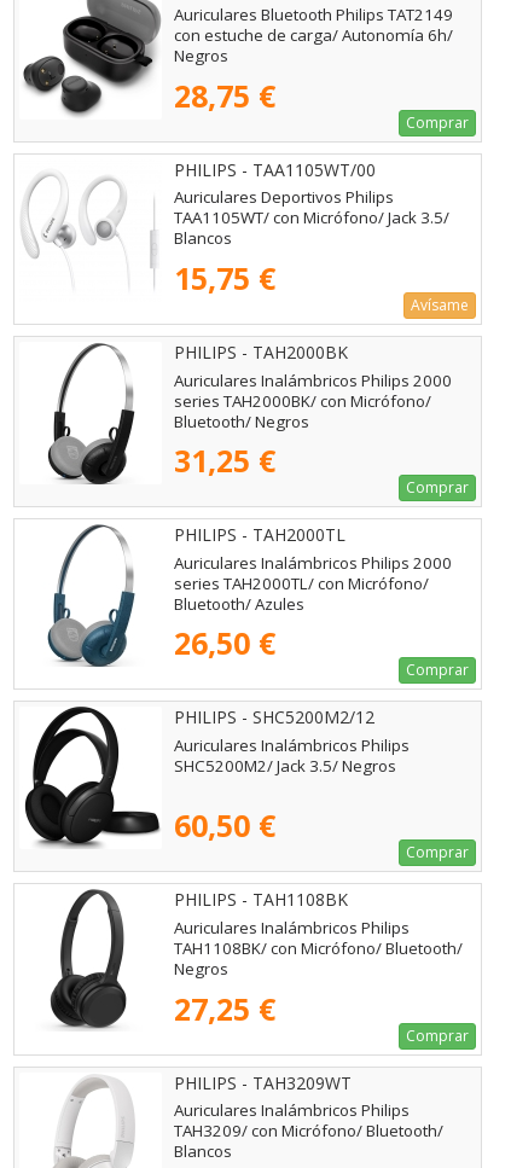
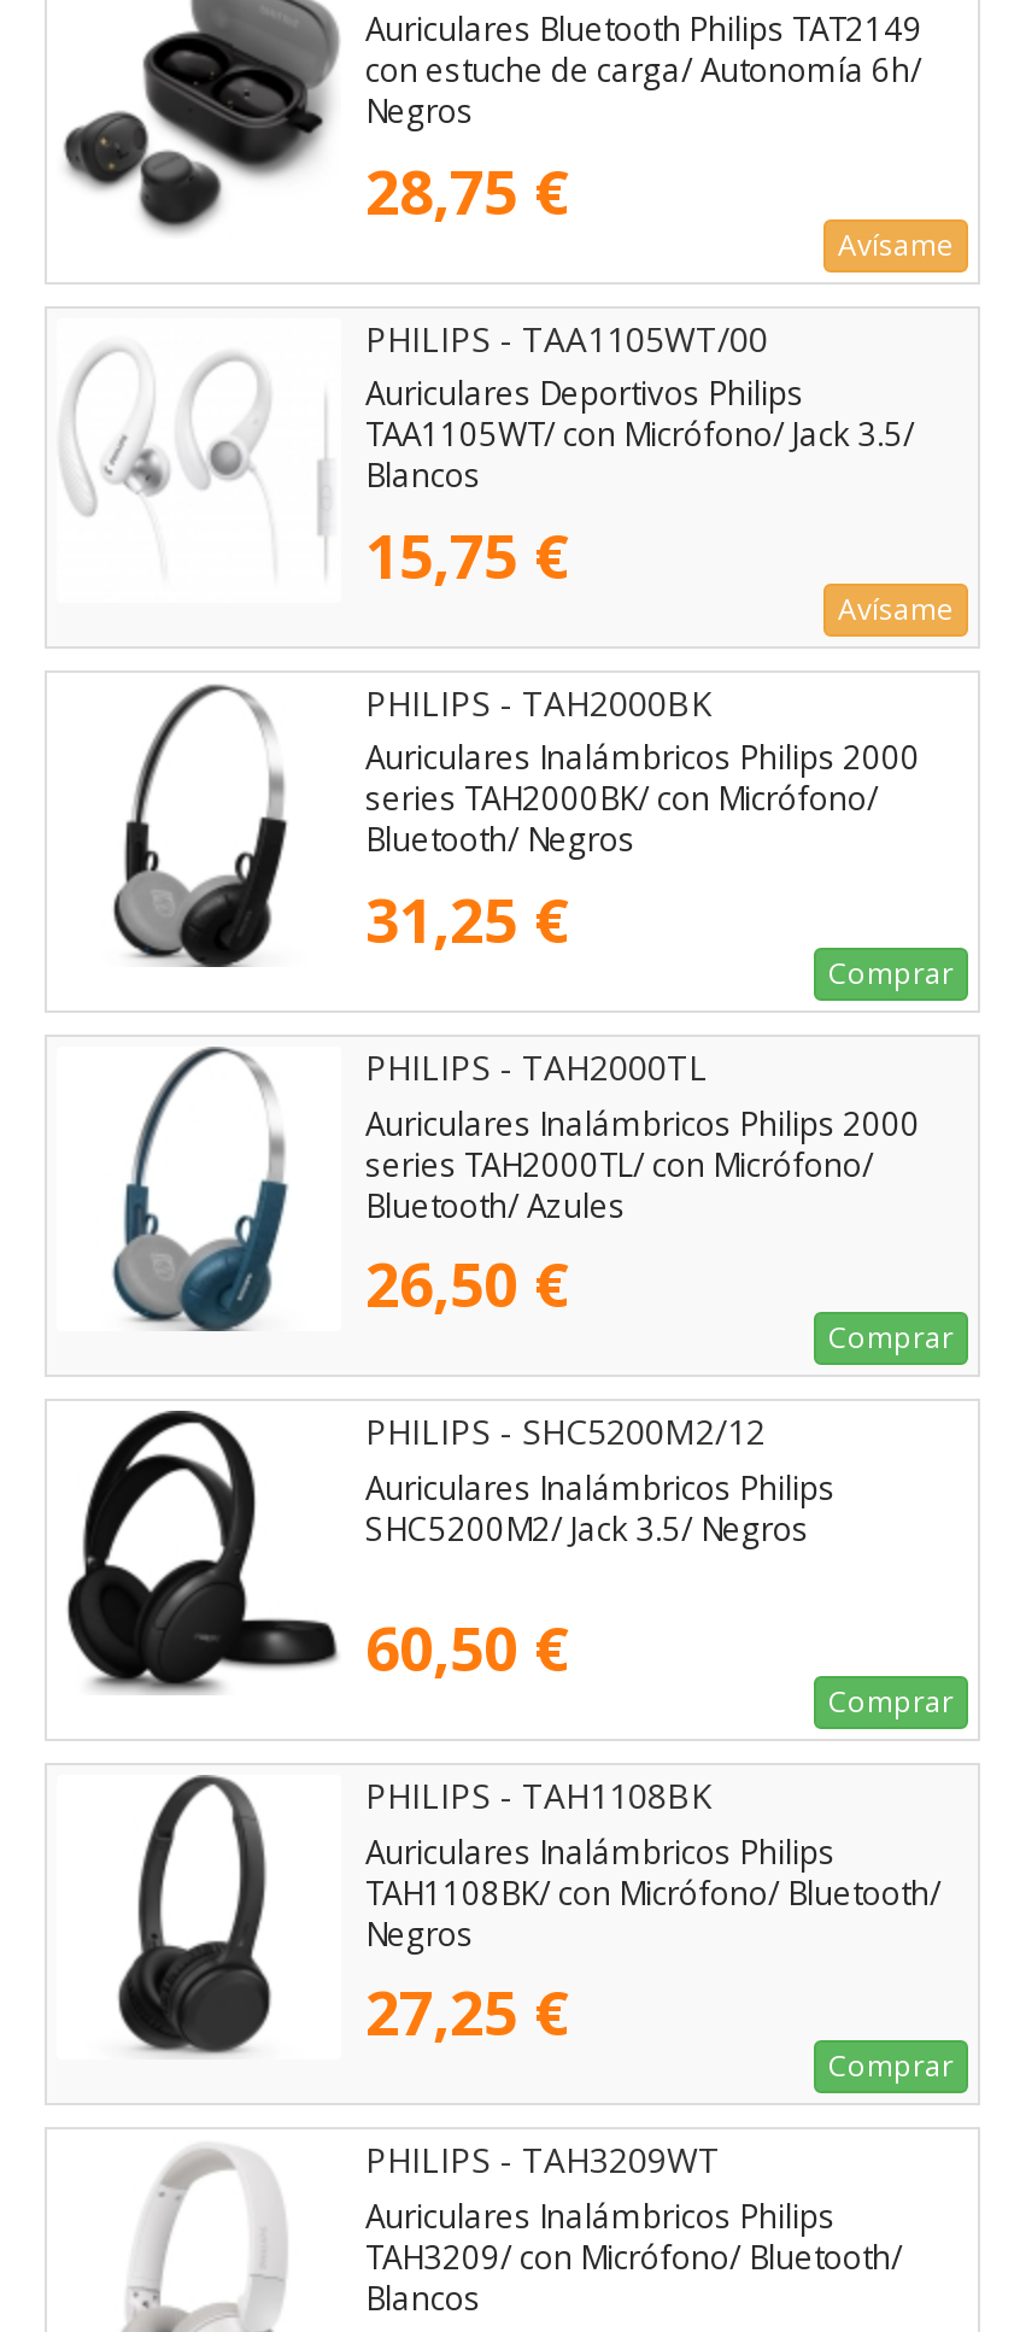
- Comprar
+ Avísame
